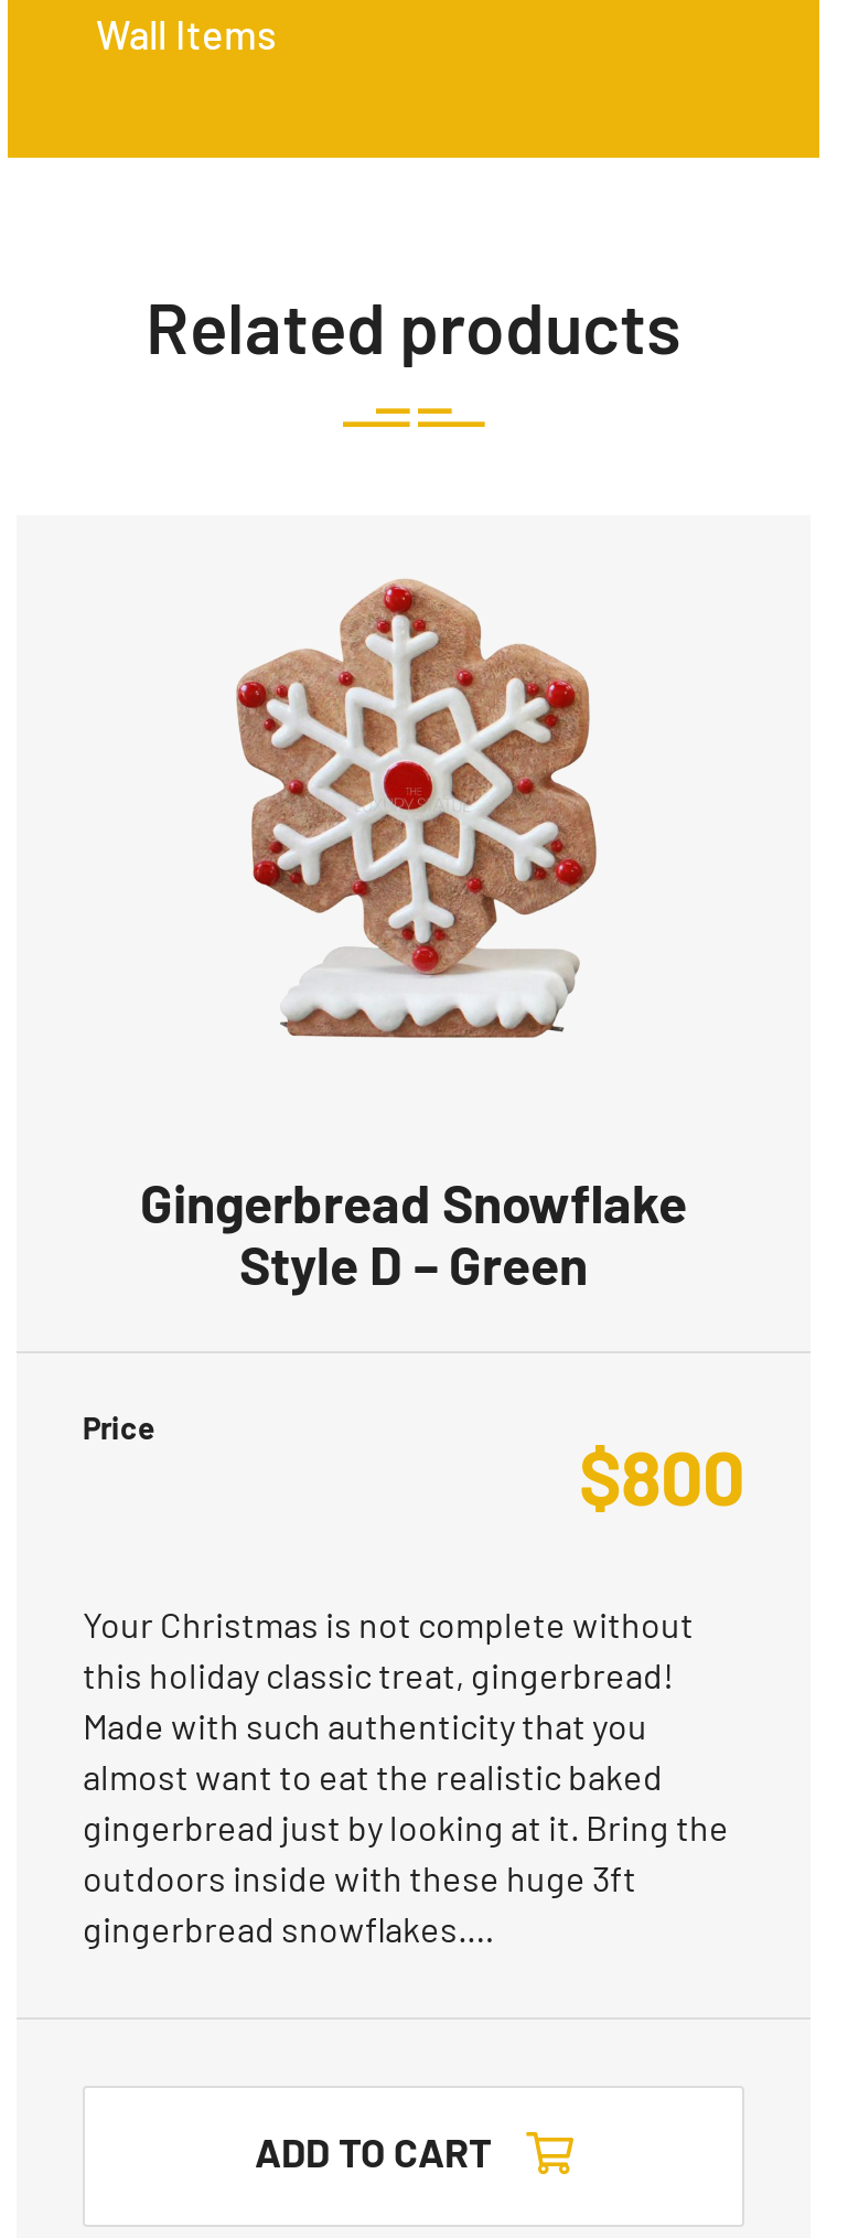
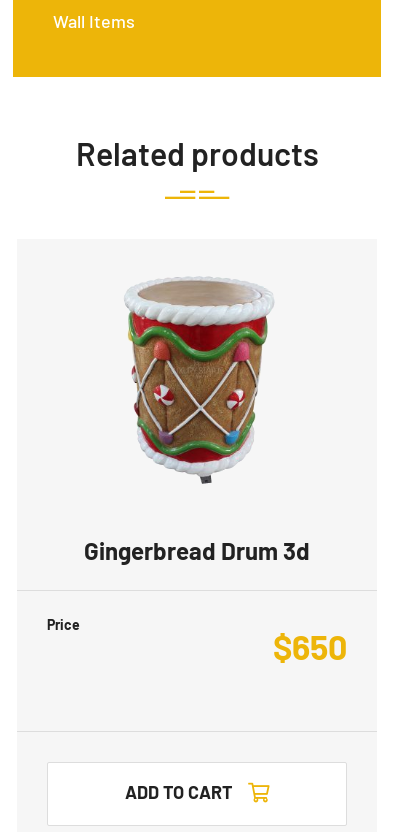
- [image]
+ [image]

- Gingerbread Snowflake
- Style D – Green
+ Gingerbread Drum 3d

- $800
- Your Christmas is not complete without
- this holiday classic treat, gingerbread!
- Made with such authenticity that you
- almost want to eat the realistic baked
- gingerbread just by looking at it. Bring the
- outdoors inside with these huge 3ft
- gingerbread snowflakes.…
+ $650
